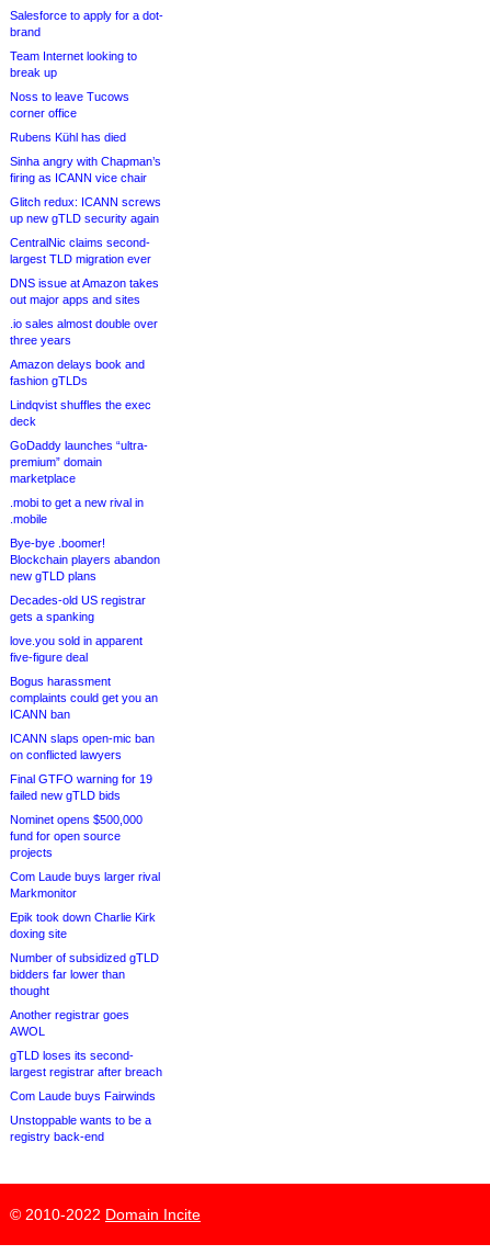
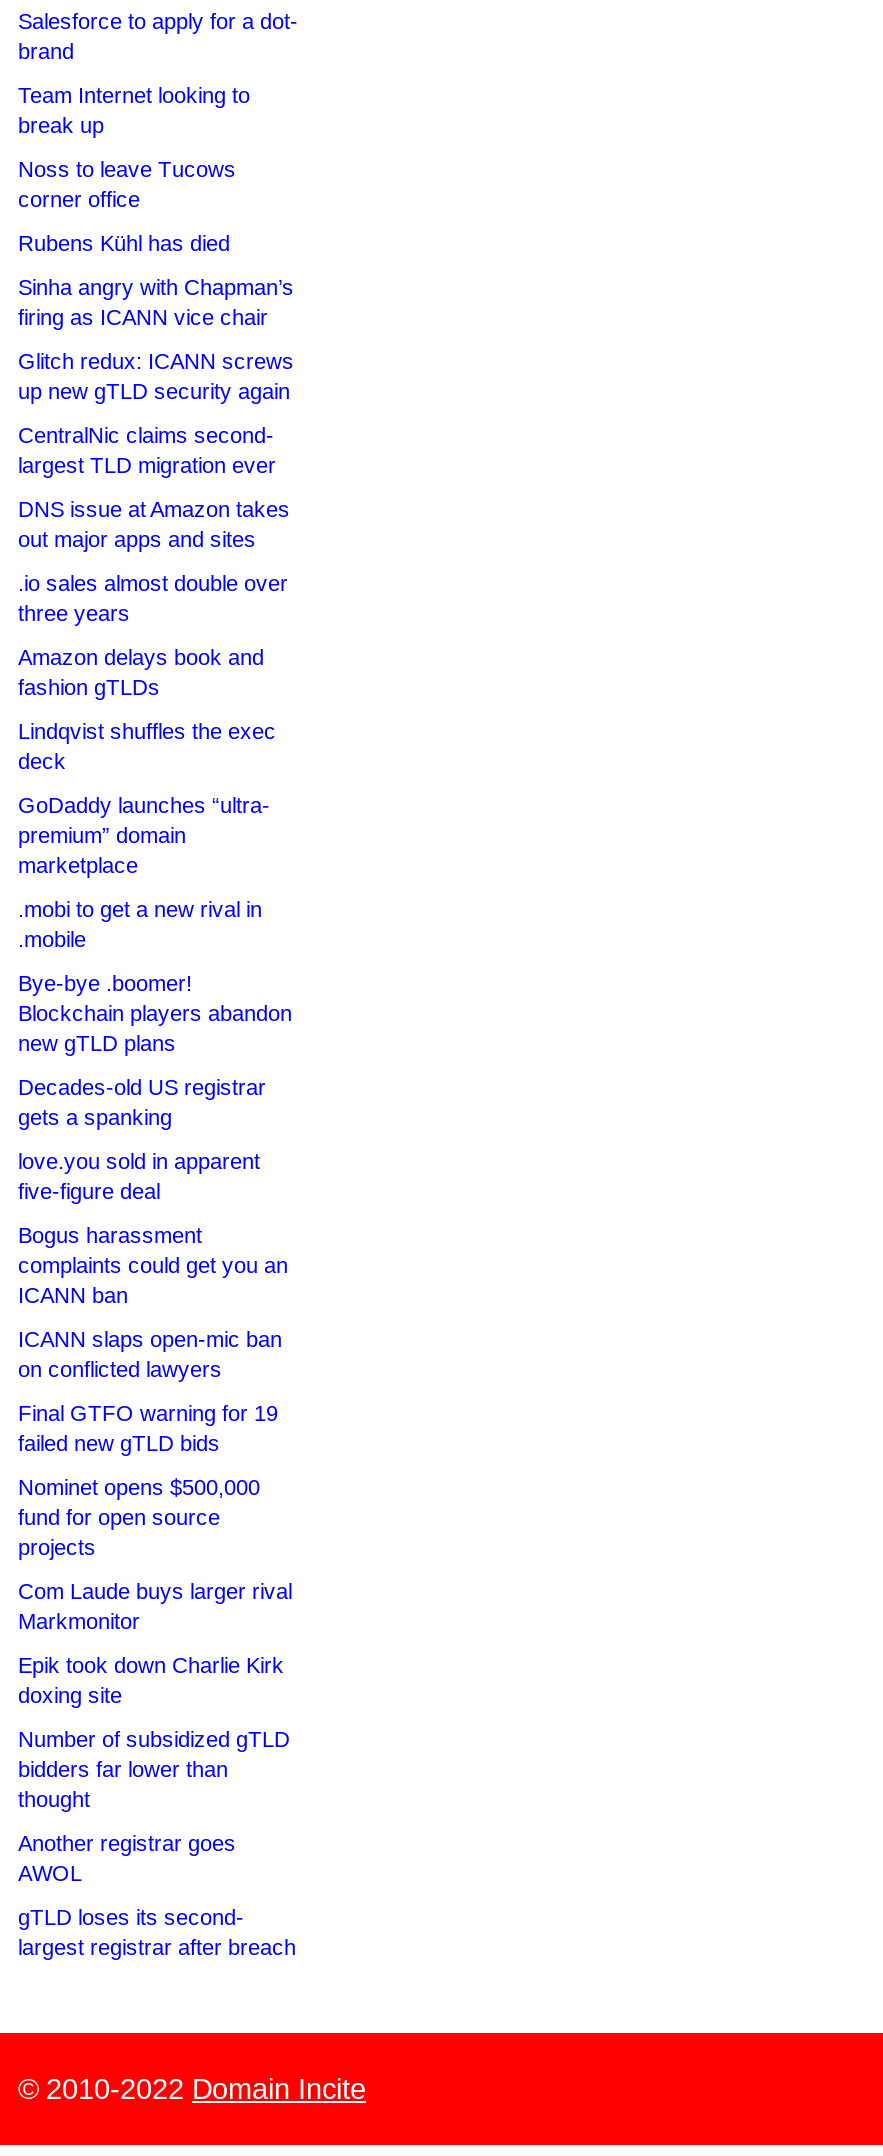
- Com Laude buys Fairwinds
- Unstoppable wants to be a
- registry back-end
